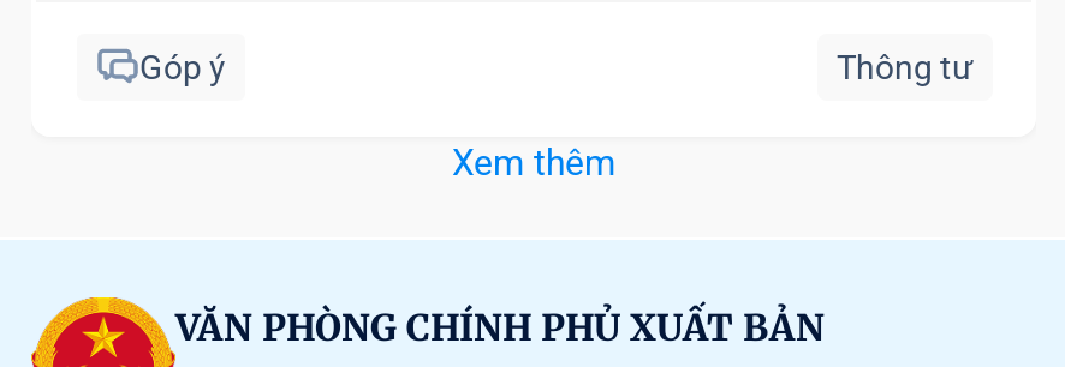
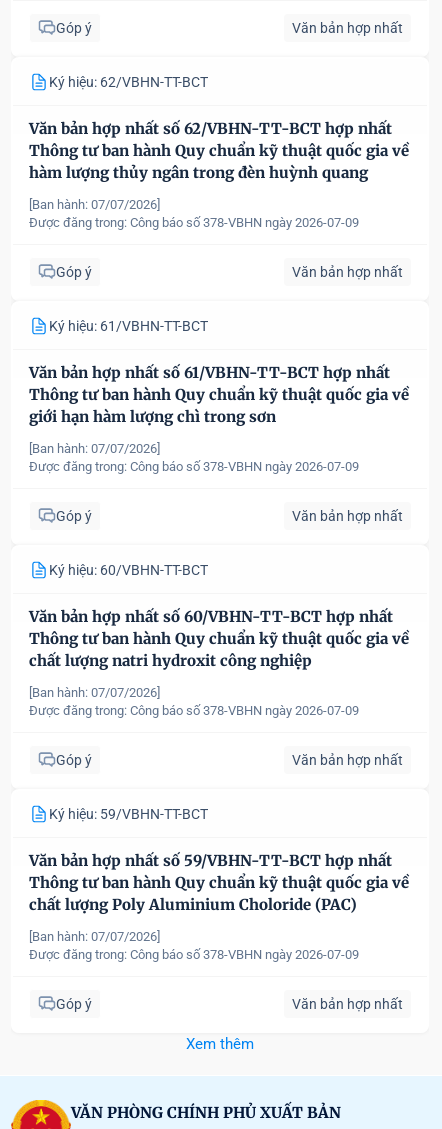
- Thông tư
+ Văn bản hợp nhất
+ Ký hiệu: 62/VBHN-TT-BCT
+ Văn bản hợp nhất số 62/VBHN-TT-BCT hợp nhất
+ Thông tư ban hành Quy chuẩn kỹ thuật quốc gia về
+ hàm lượng thủy ngân trong đèn huỳnh quang
+ [Ban hành: 07/07/2026]
+ Được đăng trong: Công báo số 378-VBHN ngày 2026-07-09
+ Góp ý
+ Văn bản hợp nhất
+ Ký hiệu: 61/VBHN-TT-BCT
+ Văn bản hợp nhất số 61/VBHN-TT-BCT hợp nhất
+ Thông tư ban hành Quy chuẩn kỹ thuật quốc gia về
+ giới hạn hàm lượng chì trong sơn
+ [Ban hành: 07/07/2026]
+ Được đăng trong: Công báo số 378-VBHN ngày 2026-07-09
+ Góp ý
+ Văn bản hợp nhất
+ Ký hiệu: 60/VBHN-TT-BCT
+ Văn bản hợp nhất số 60/VBHN-TT-BCT hợp nhất
+ Thông tư ban hành Quy chuẩn kỹ thuật quốc gia về
+ chất lượng natri hydroxit công nghiệp
+ [Ban hành: 07/07/2026]
+ Được đăng trong: Công báo số 378-VBHN ngày 2026-07-09
+ Góp ý
+ Văn bản hợp nhất
+ Ký hiệu: 59/VBHN-TT-BCT
+ Văn bản hợp nhất số 59/VBHN-TT-BCT hợp nhất
+ Thông tư ban hành Quy chuẩn kỹ thuật quốc gia về
+ chất lượng Poly Aluminium Choloride (PAC)
+ [Ban hành: 07/07/2026]
+ Được đăng trong: Công báo số 378-VBHN ngày 2026-07-09
+ Góp ý
+ Văn bản hợp nhất
